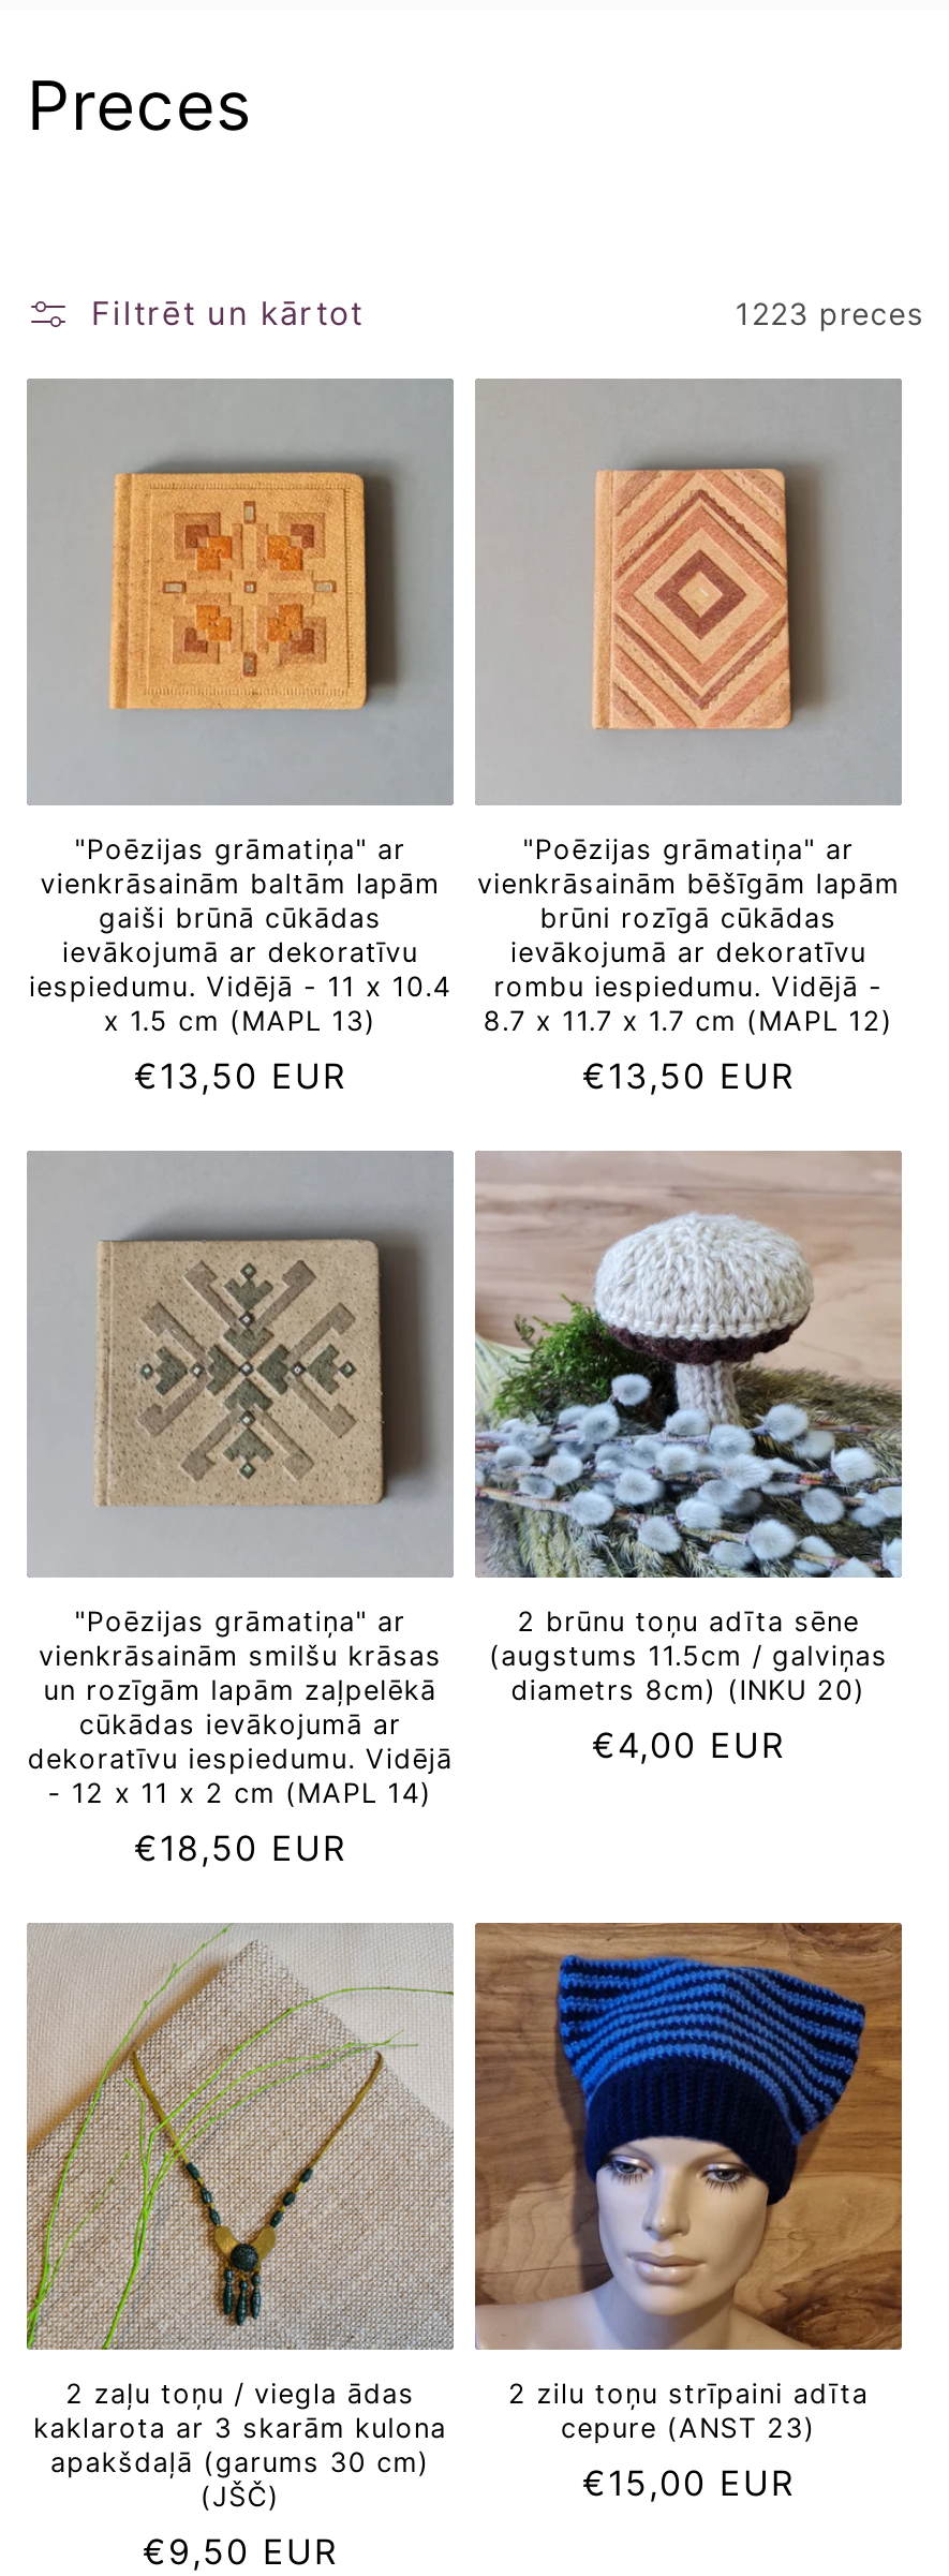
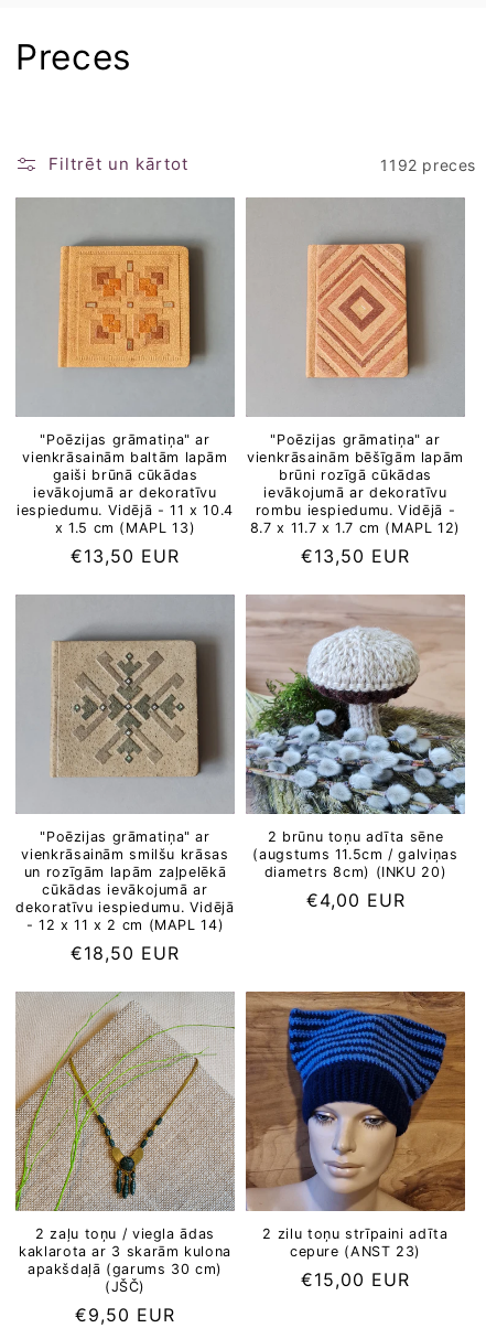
- 1223 preces
+ 1192 preces
